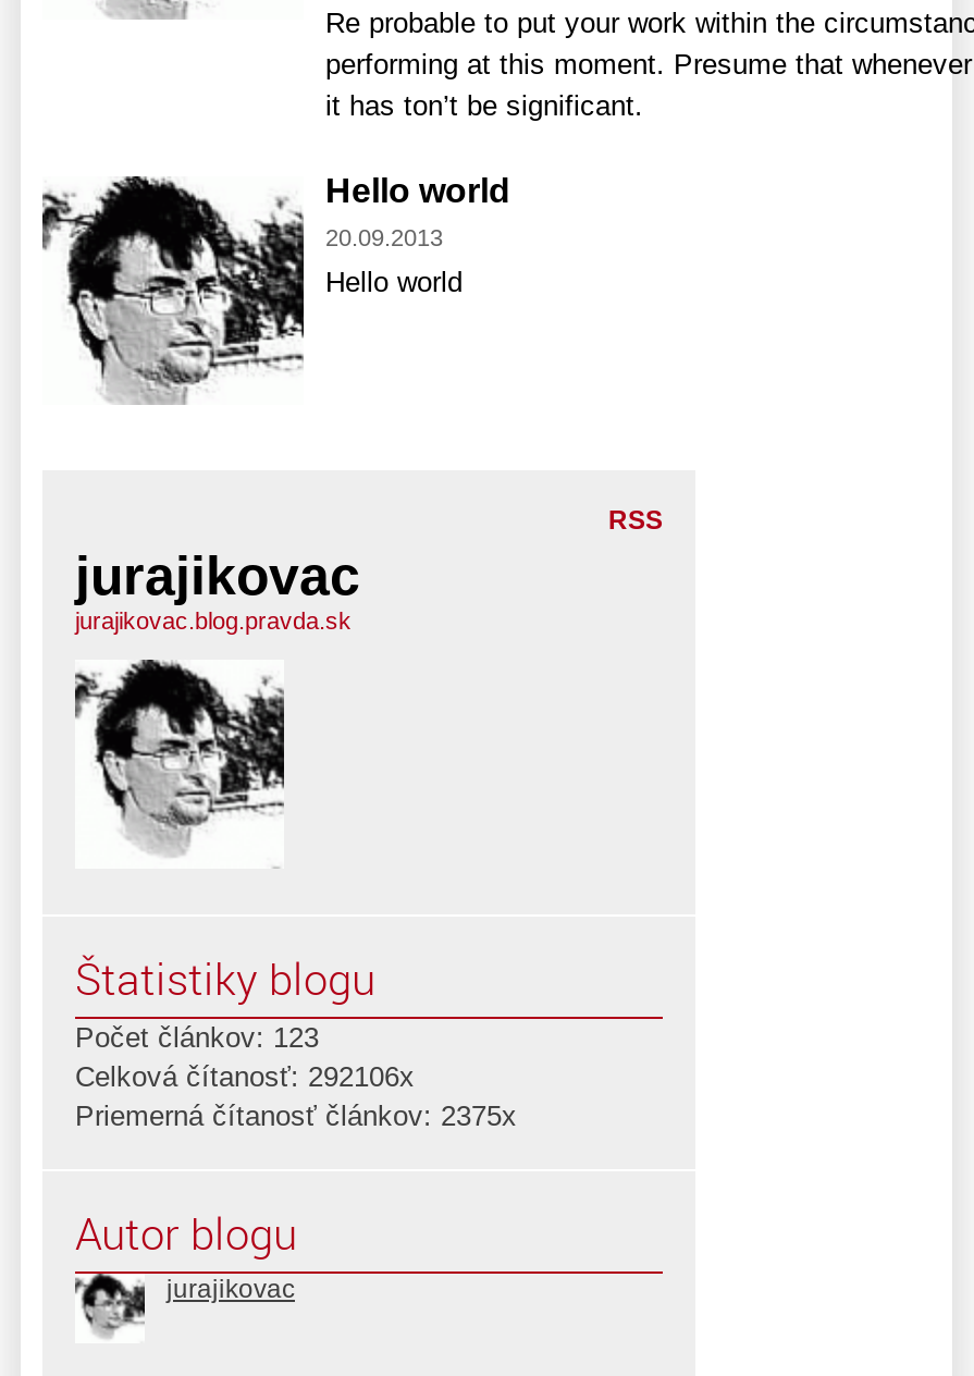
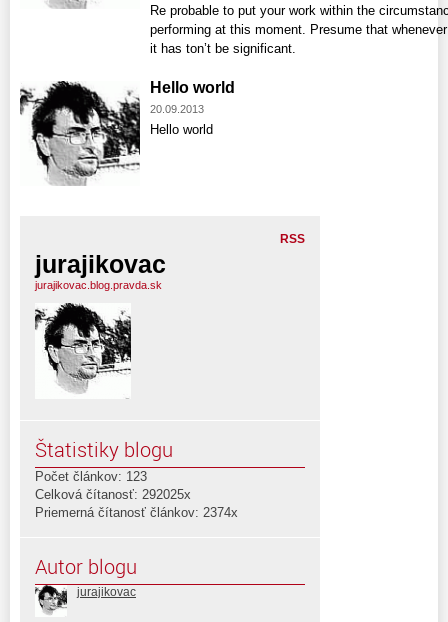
- Celková čítanosť: 292106x
+ Celková čítanosť: 292025x

- Priemerná čítanosť článkov: 2375x
+ Priemerná čítanosť článkov: 2374x
